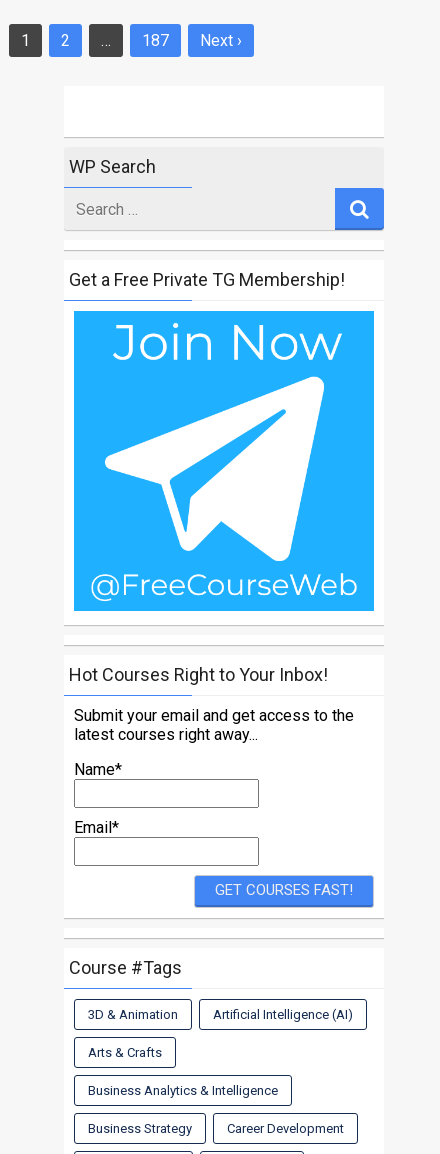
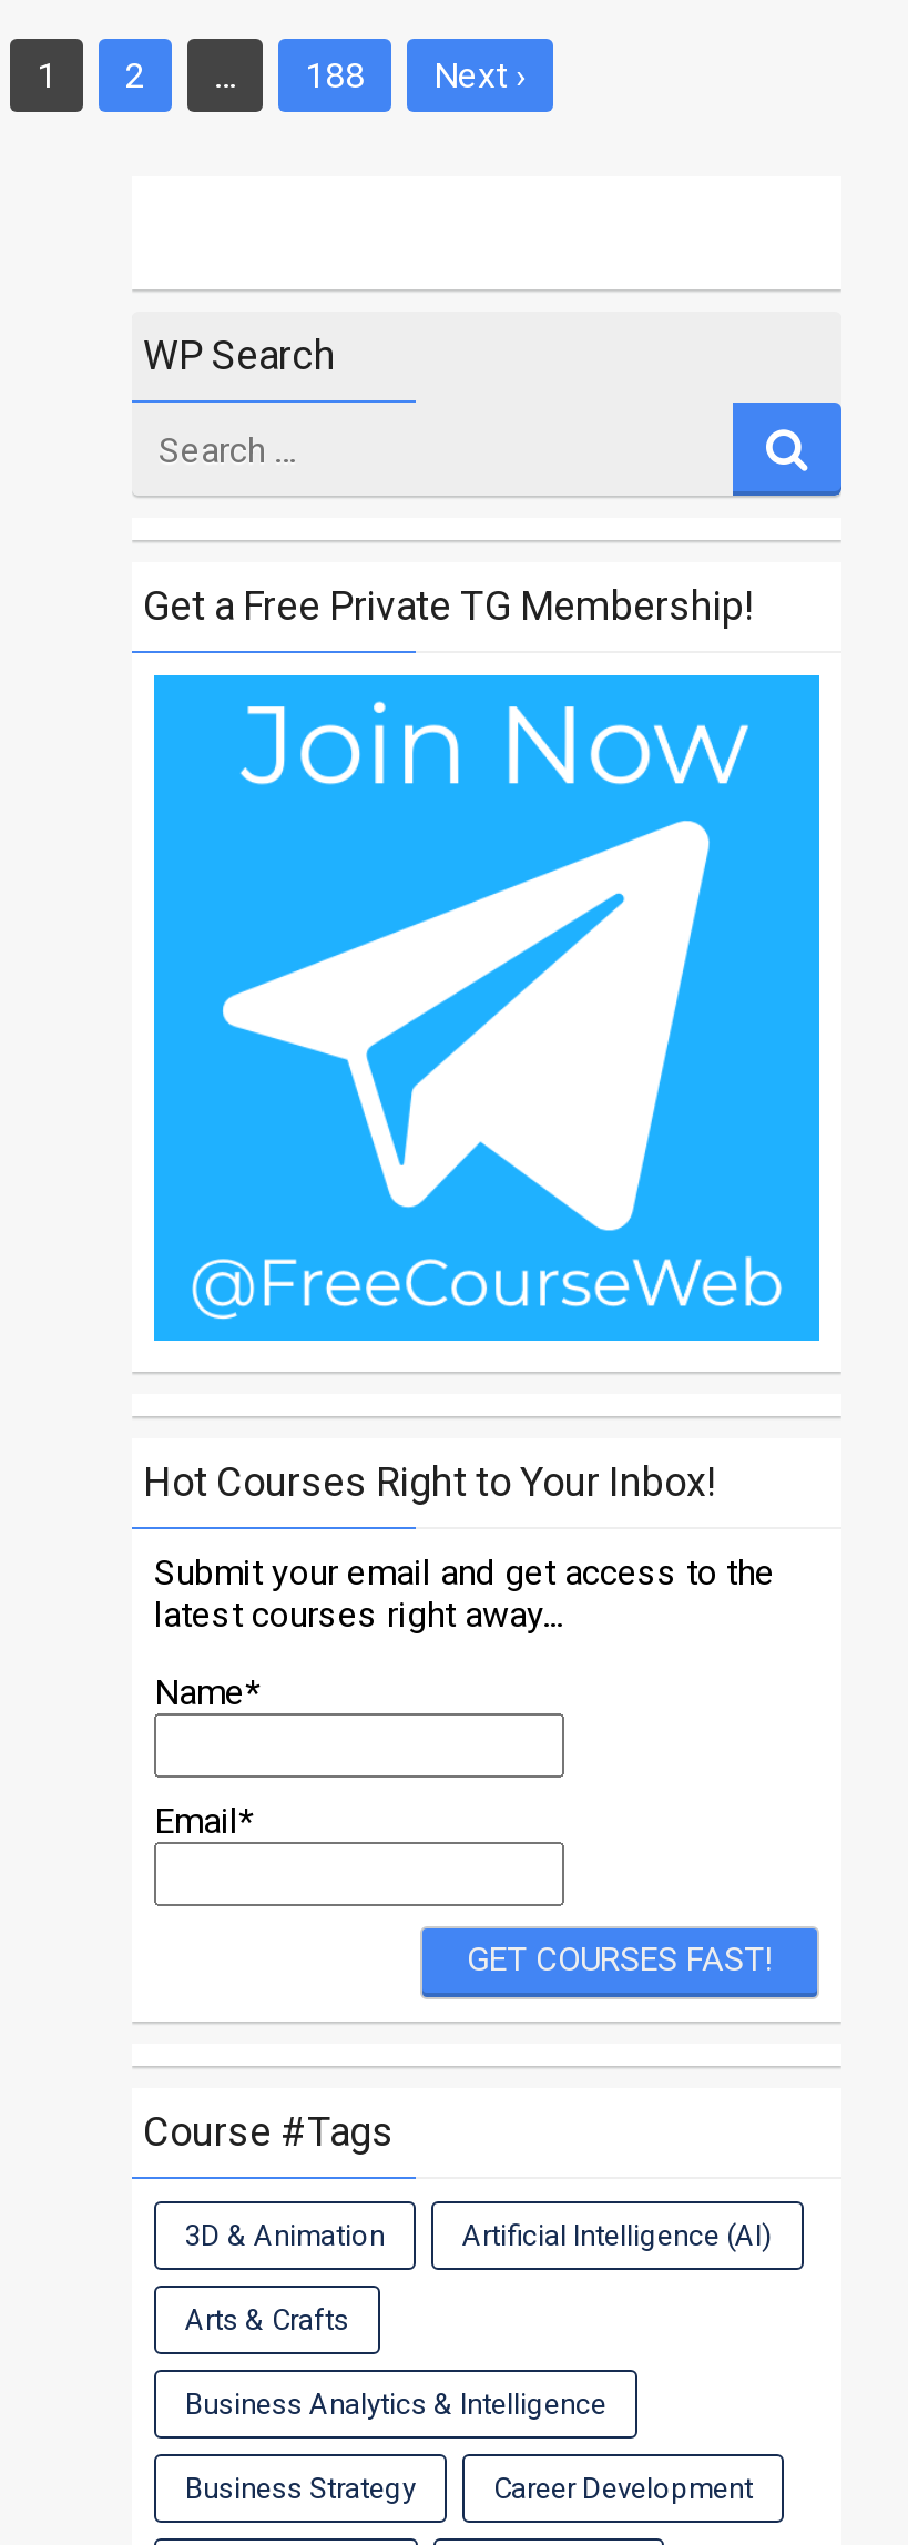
- 187
+ 188
